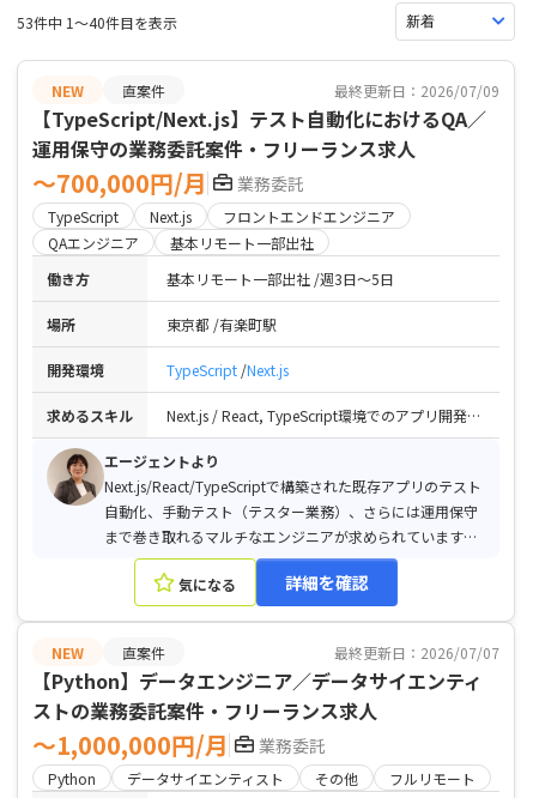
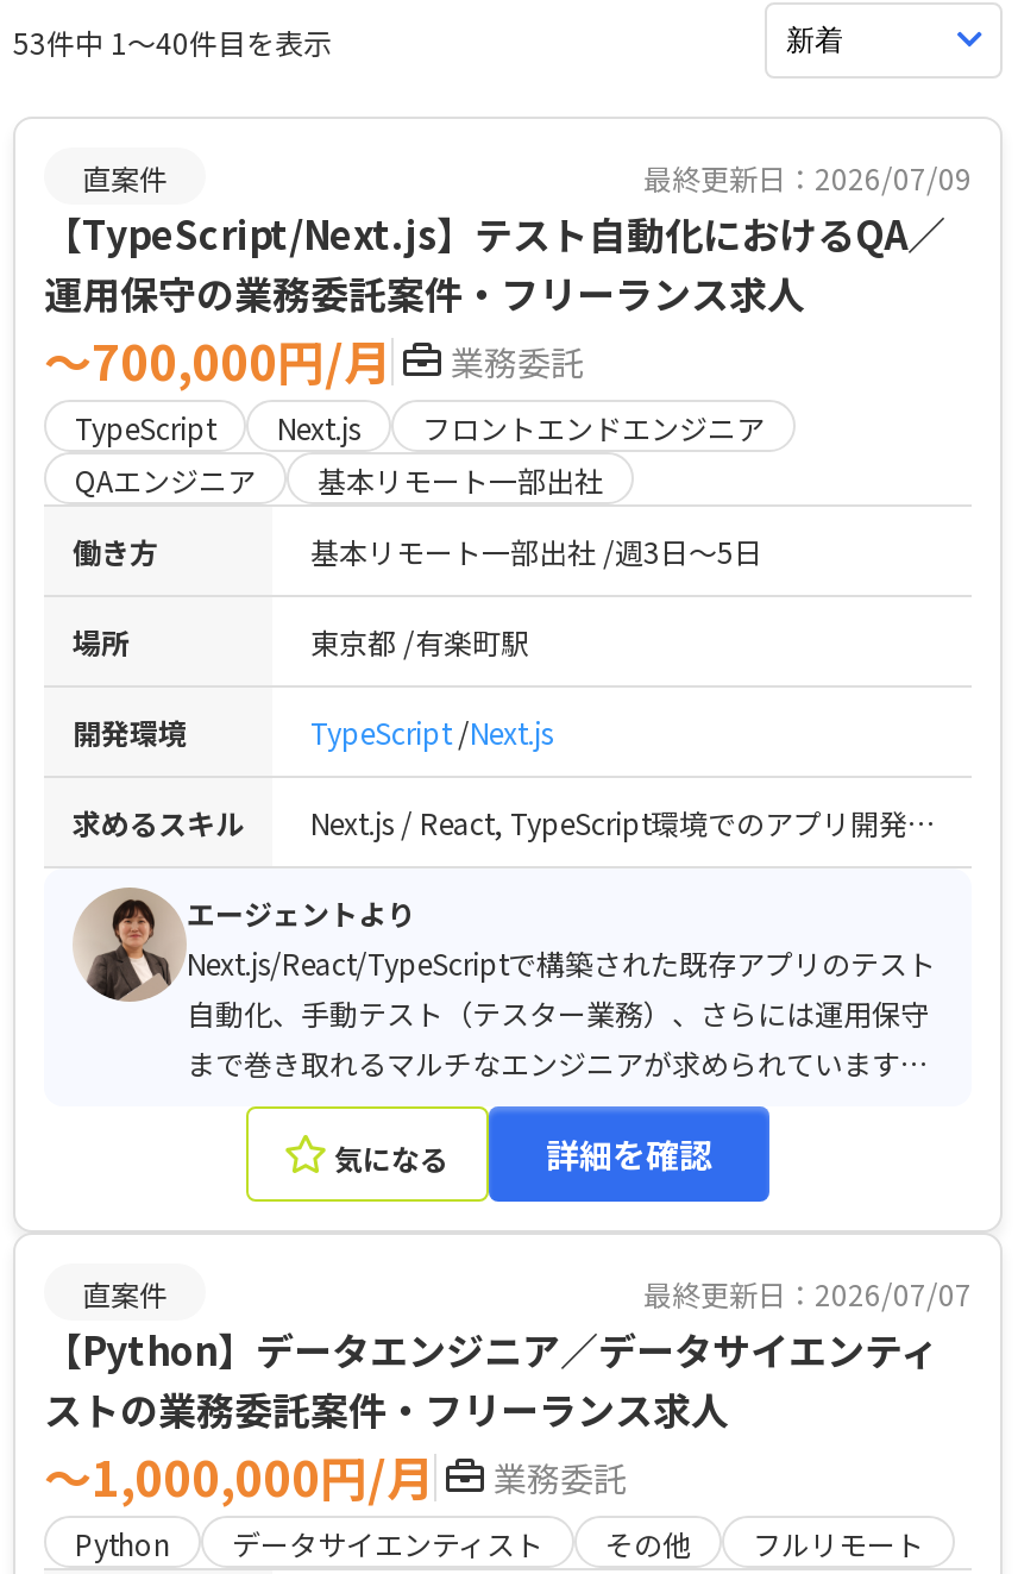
- NEW

- NEW
